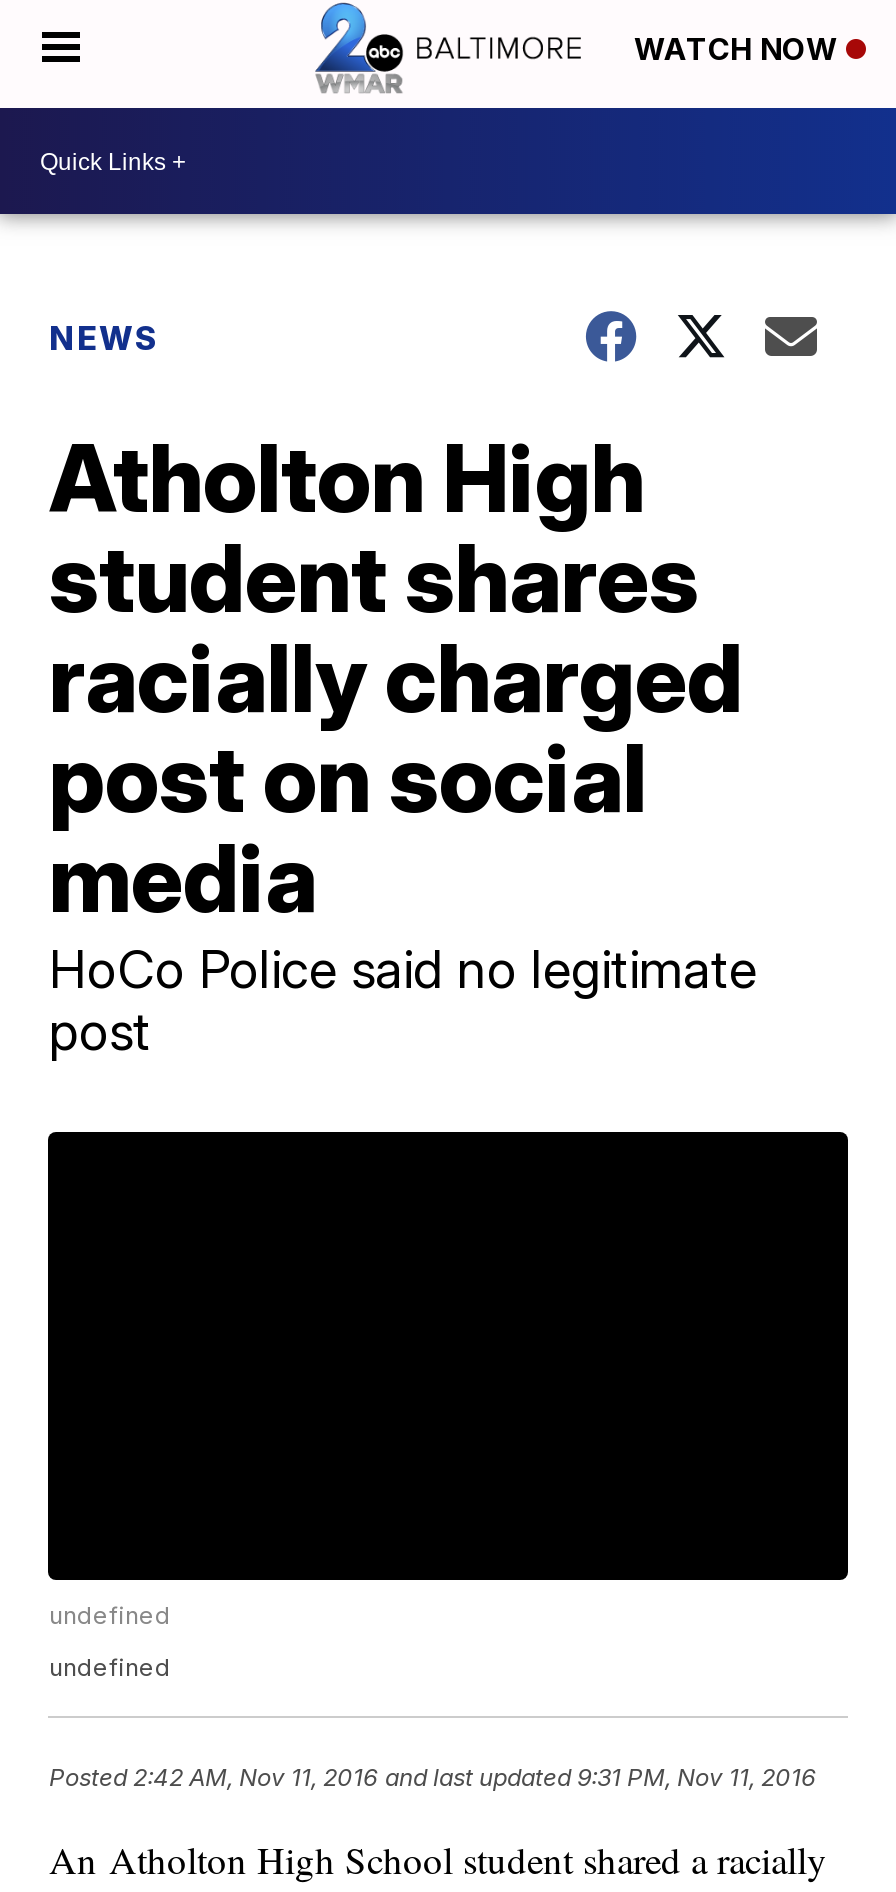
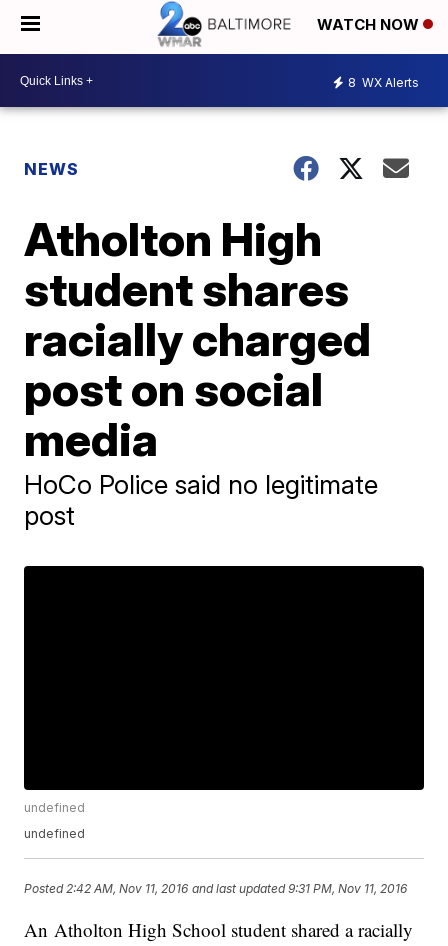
+ 8 WX Alerts
